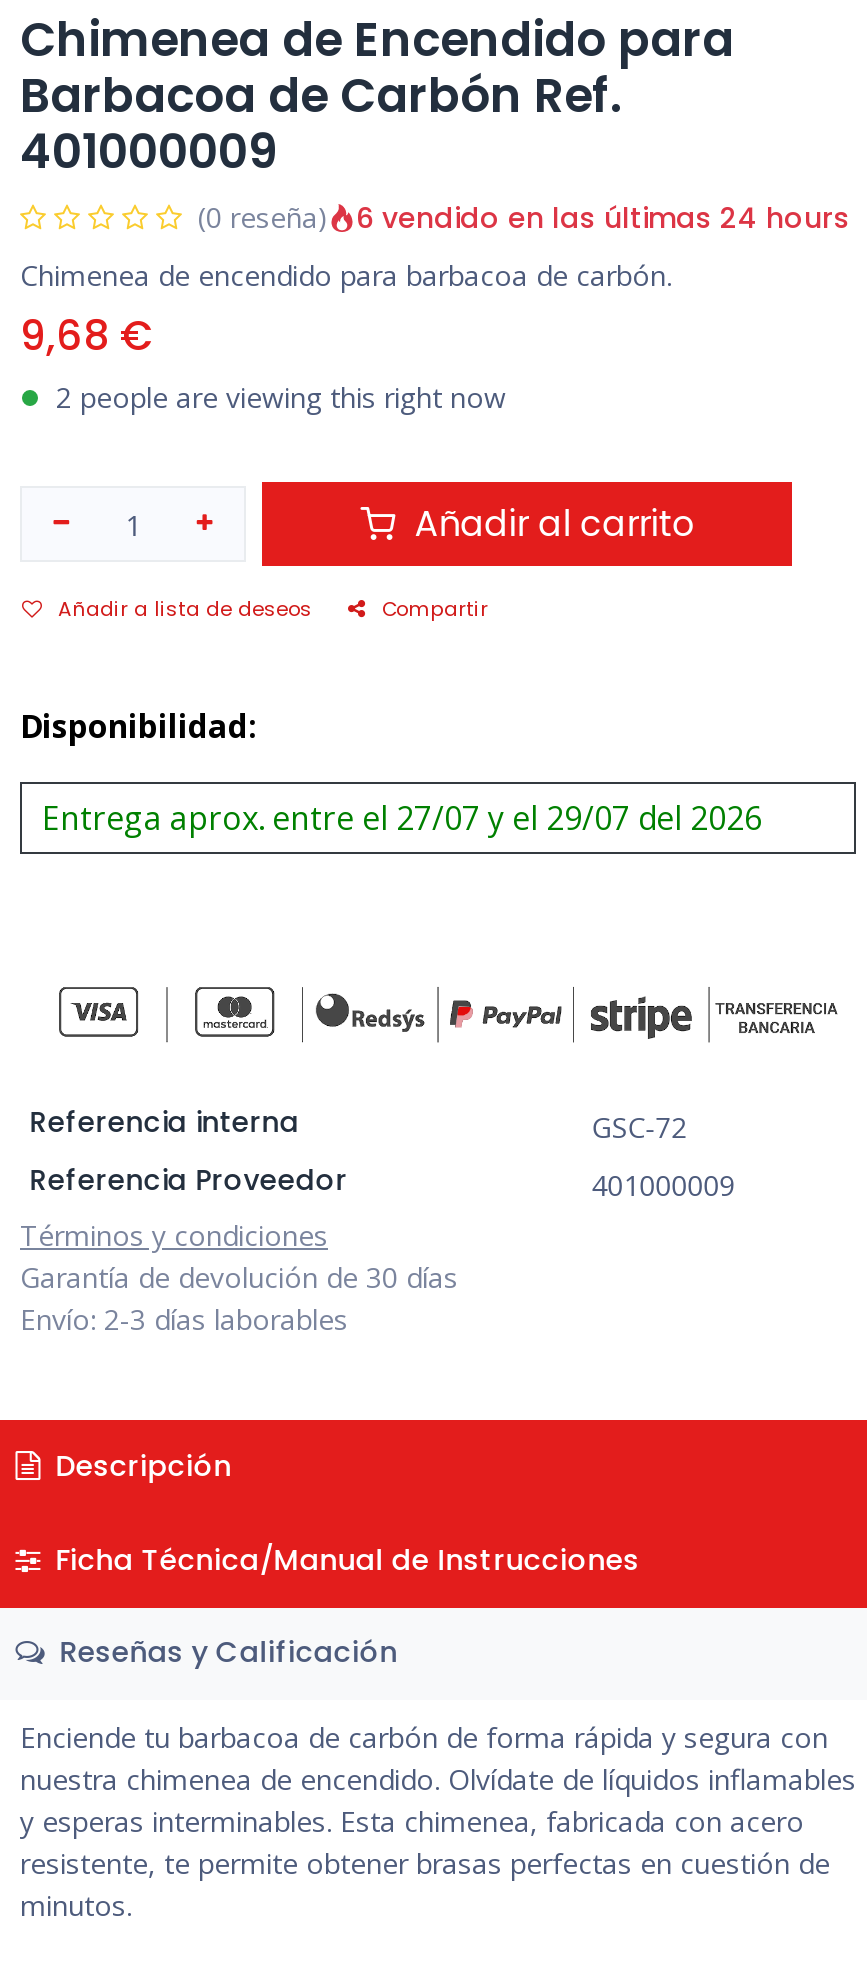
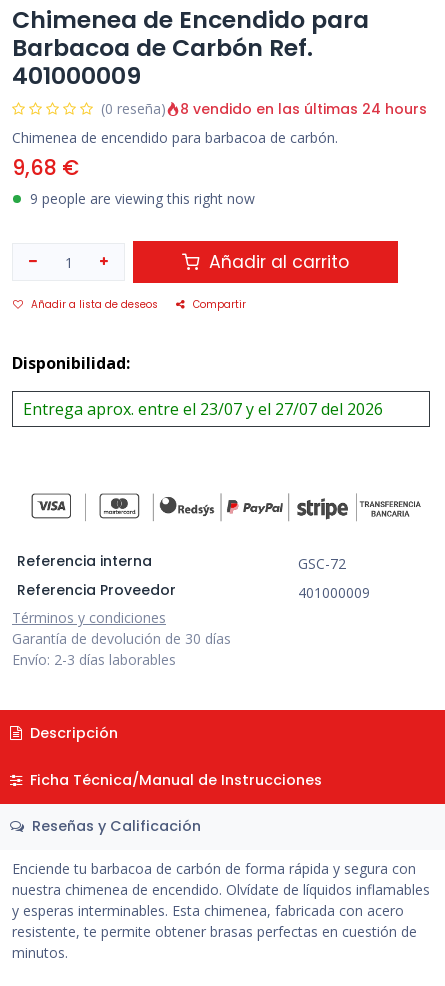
- 6 vendido en las últimas 24 hours
+ 8 vendido en las últimas 24 hours

- 2 people are viewing this right now
+ 9 people are viewing this right now

- Entrega aprox. entre el 27/07 y el 29/07 del 2026
+ Entrega aprox. entre el 23/07 y el 27/07 del 2026
